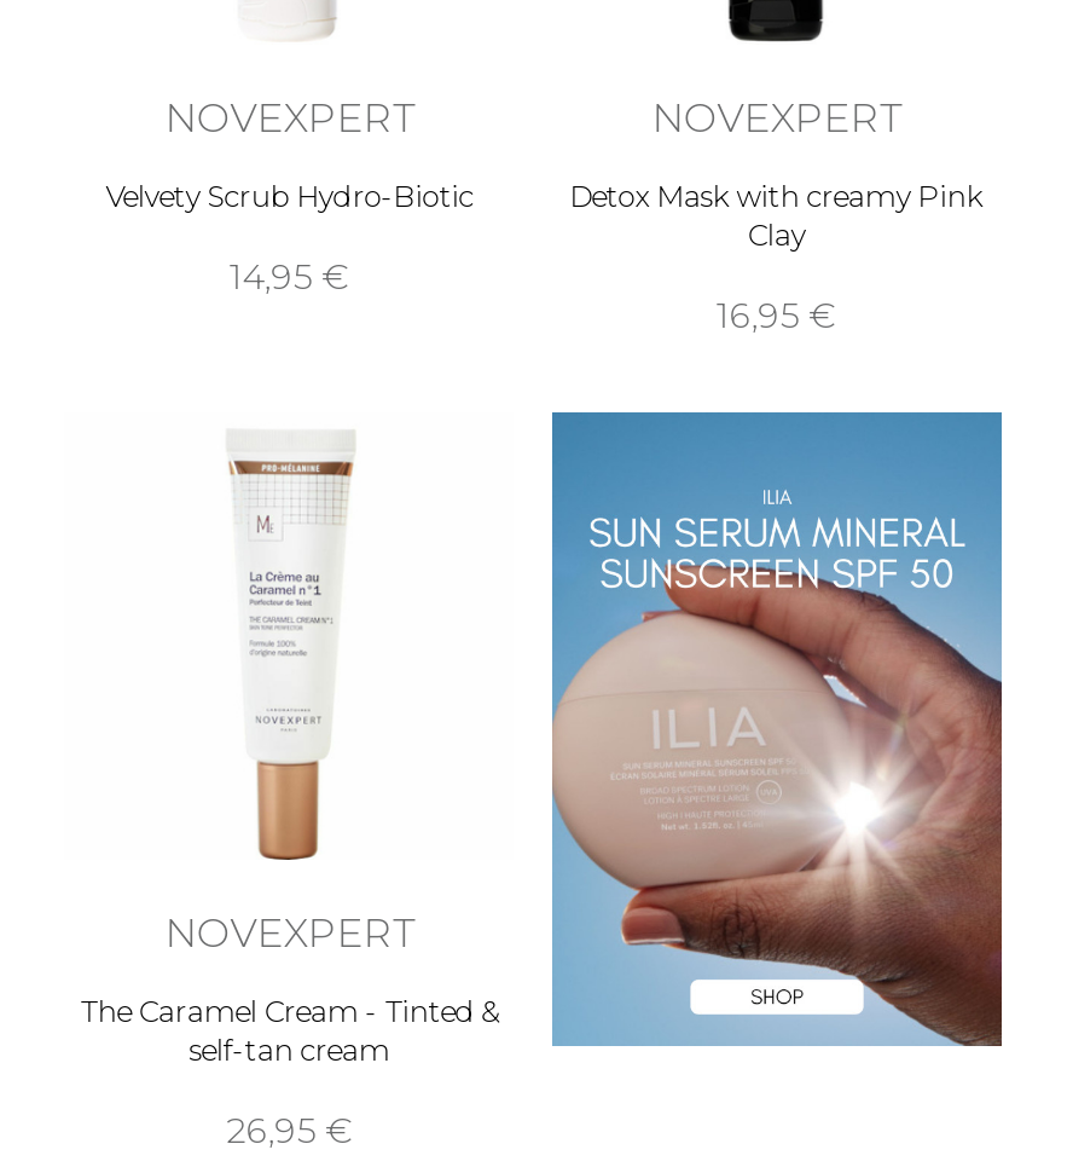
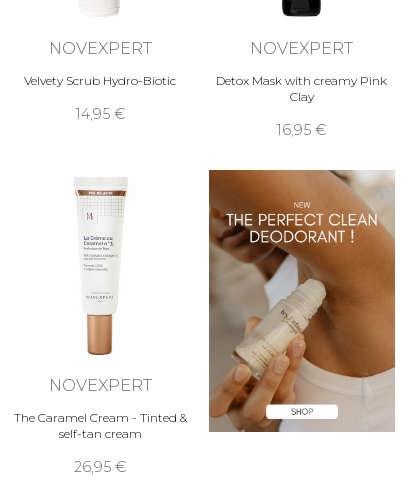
- [image]
+ [image]
